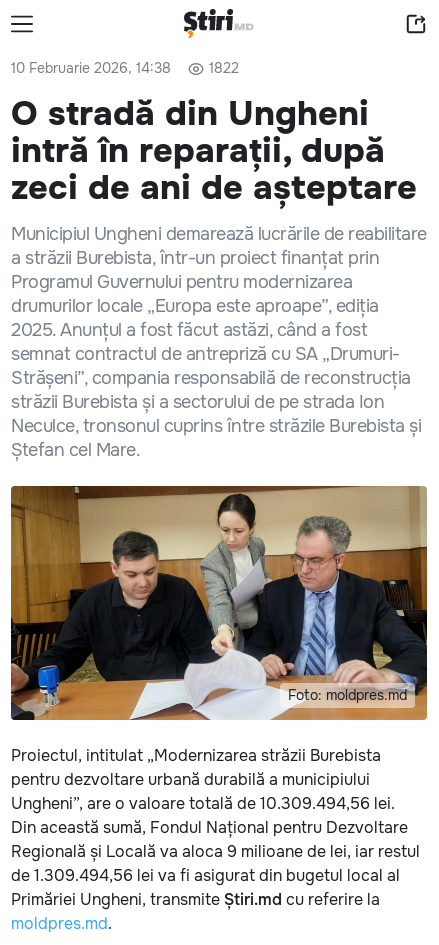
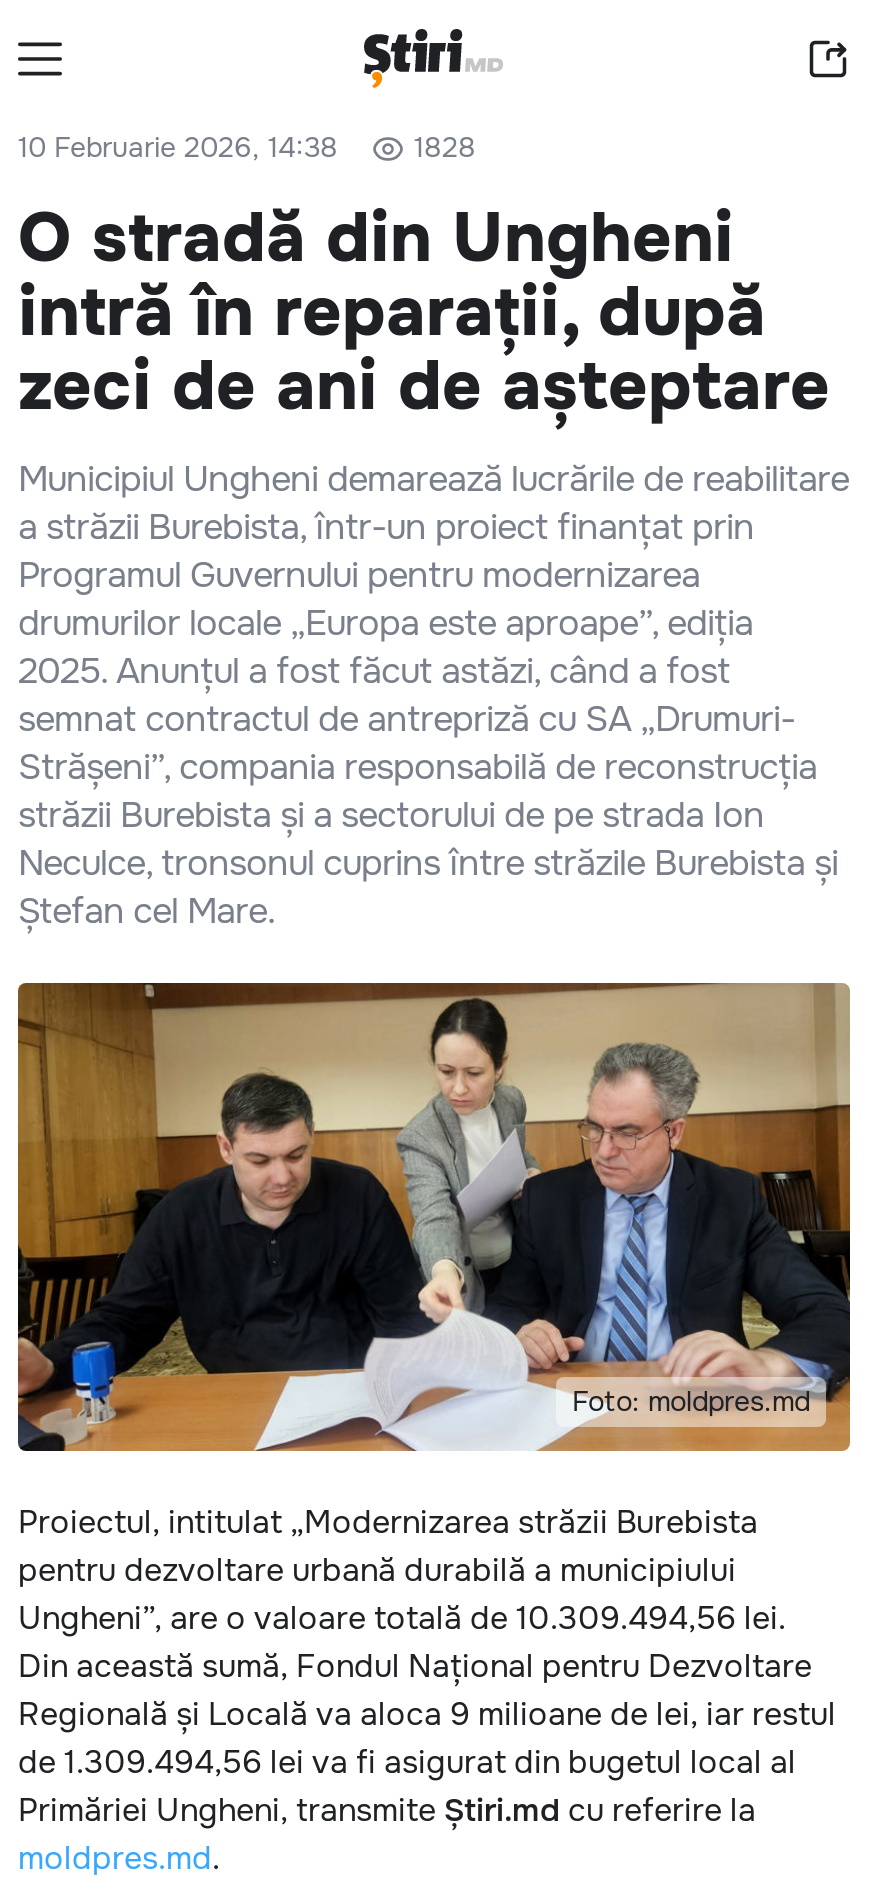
- 1822
+ 1828
